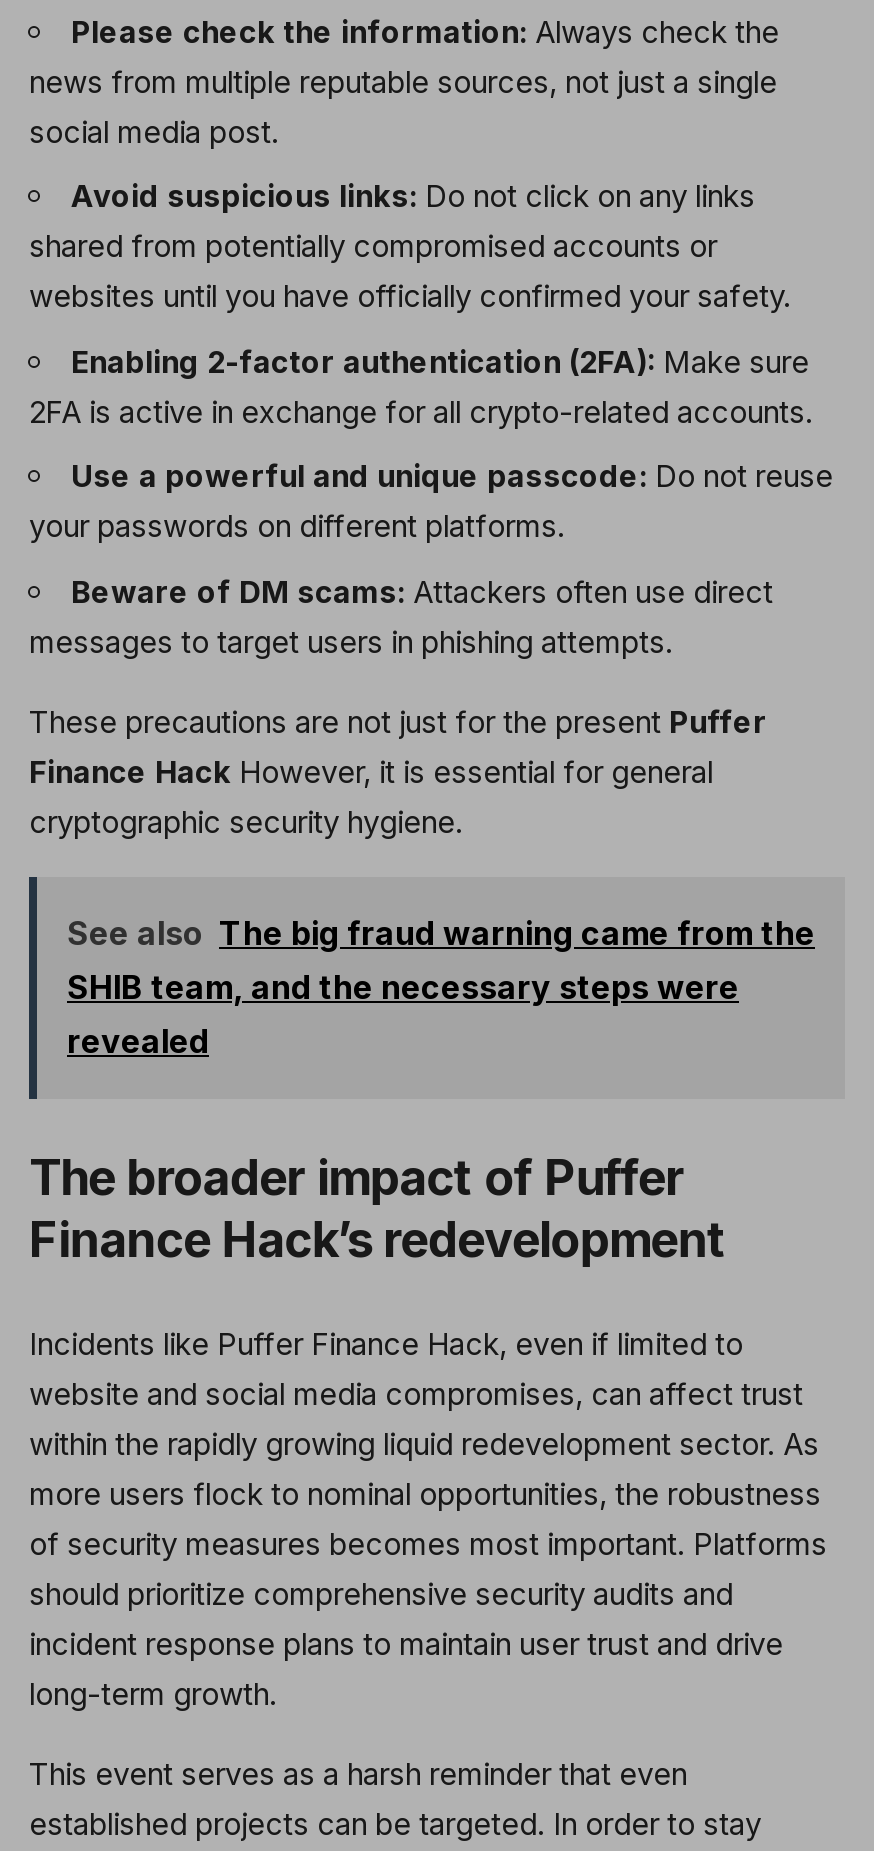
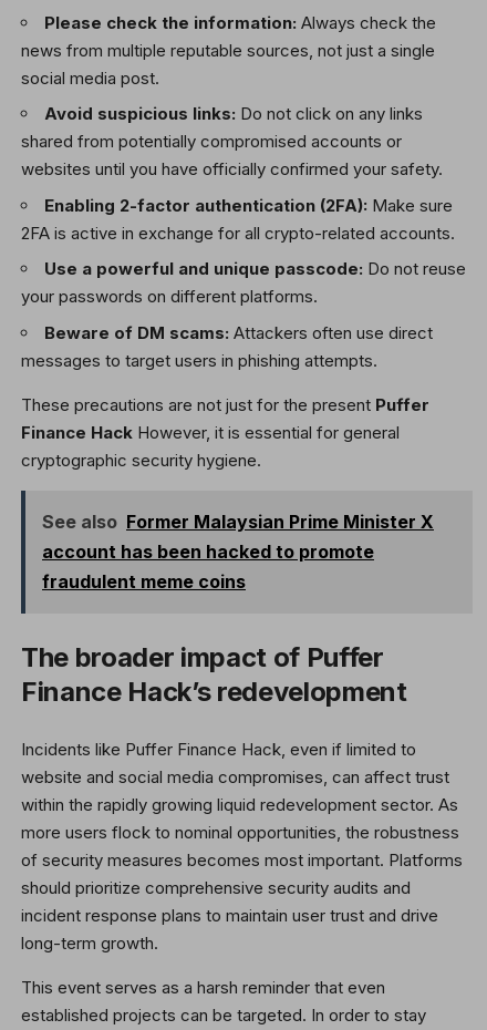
- See also The big fraud warning came from the
- SHIB team, and the necessary steps were
- revealed
+ See also Former Malaysian Prime Minister X
+ account has been hacked to promote
+ fraudulent meme coins
